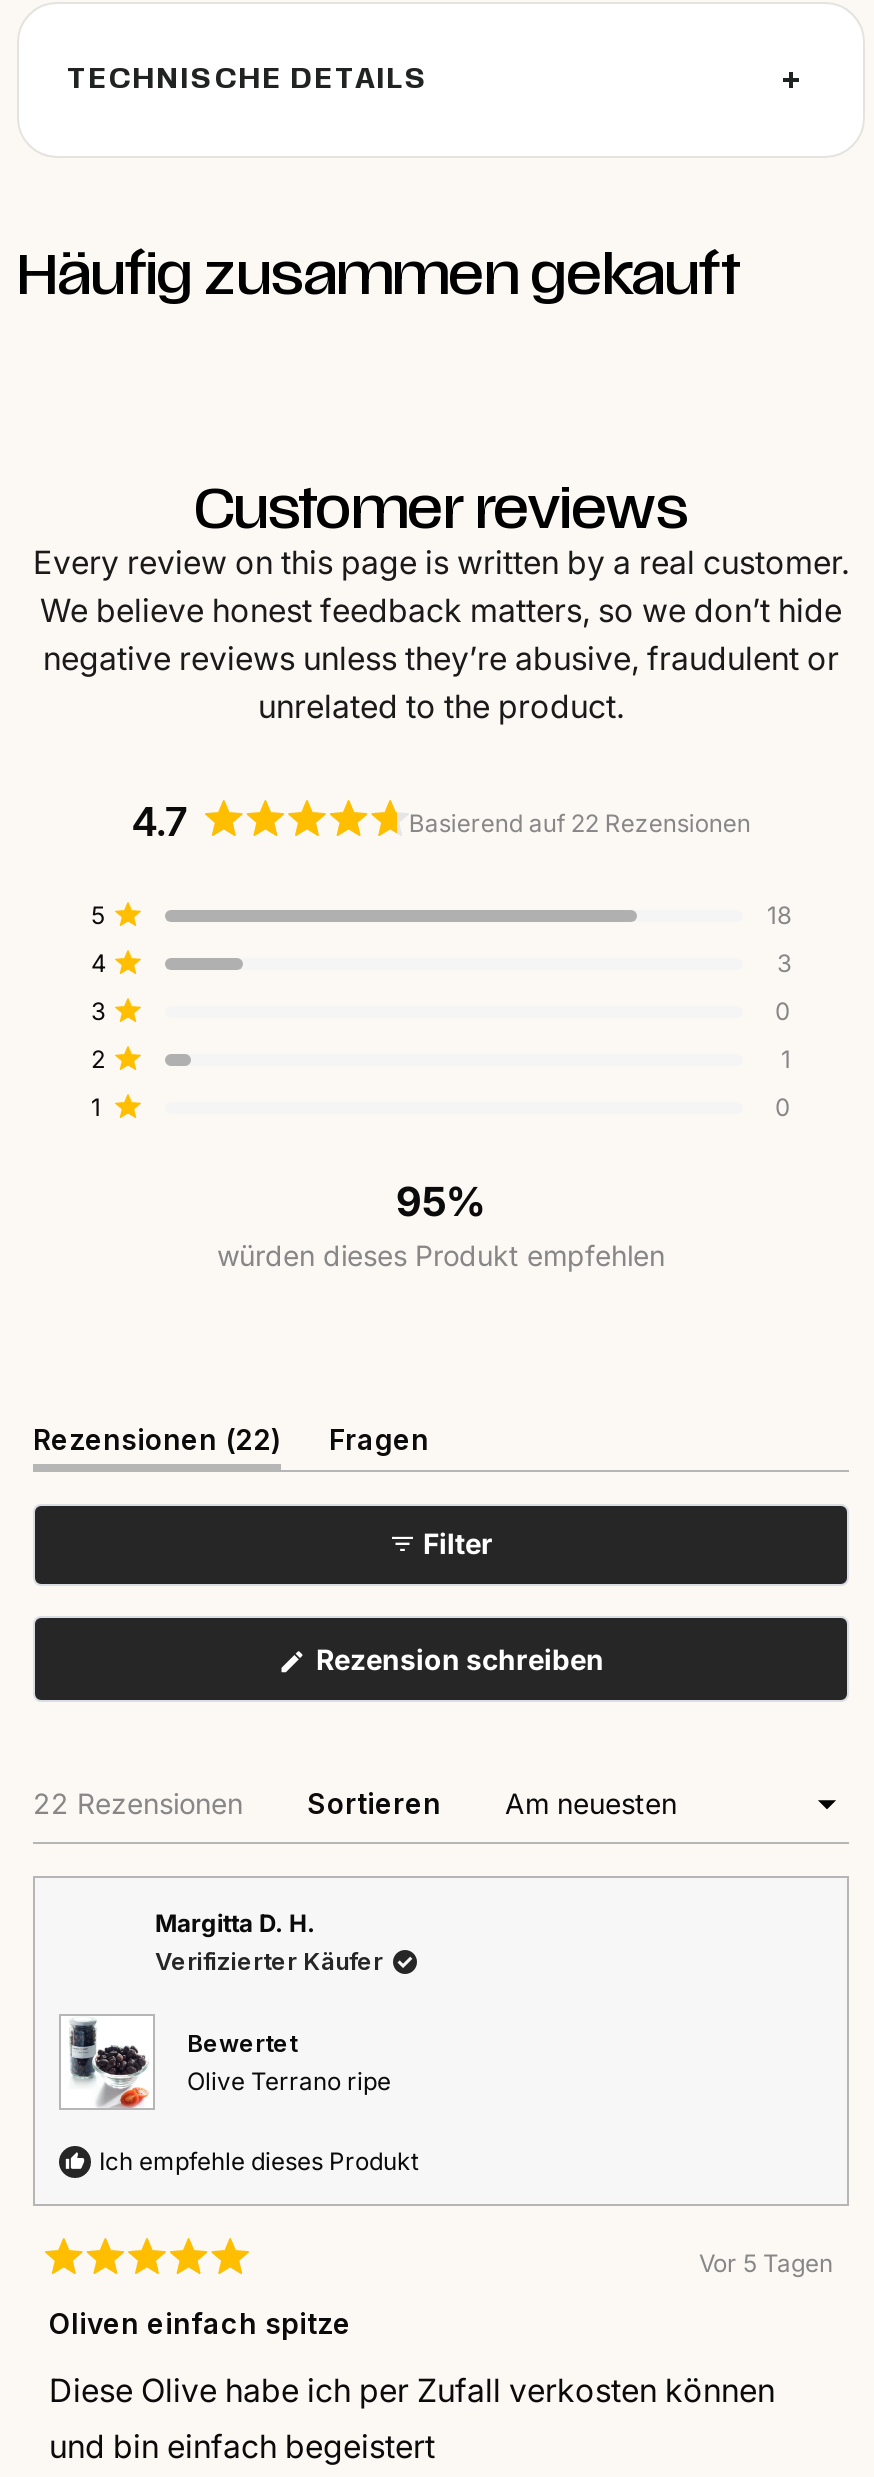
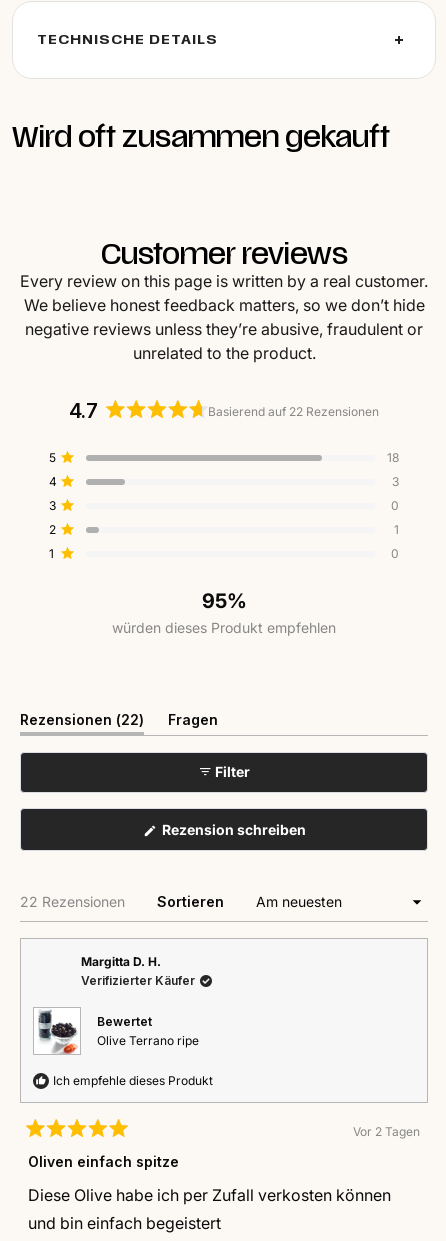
- Häufig zusammen gekauft
+ Wird oft zusammen gekauft

- Vor 5 Tagen
+ Vor 2 Tagen
